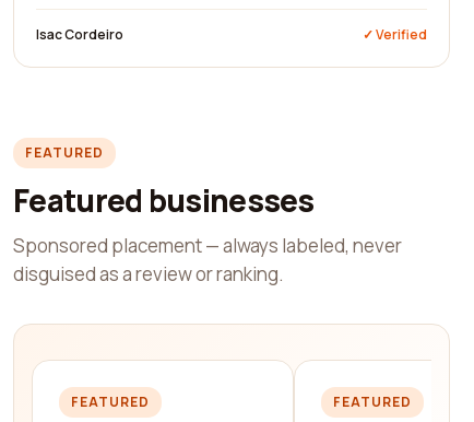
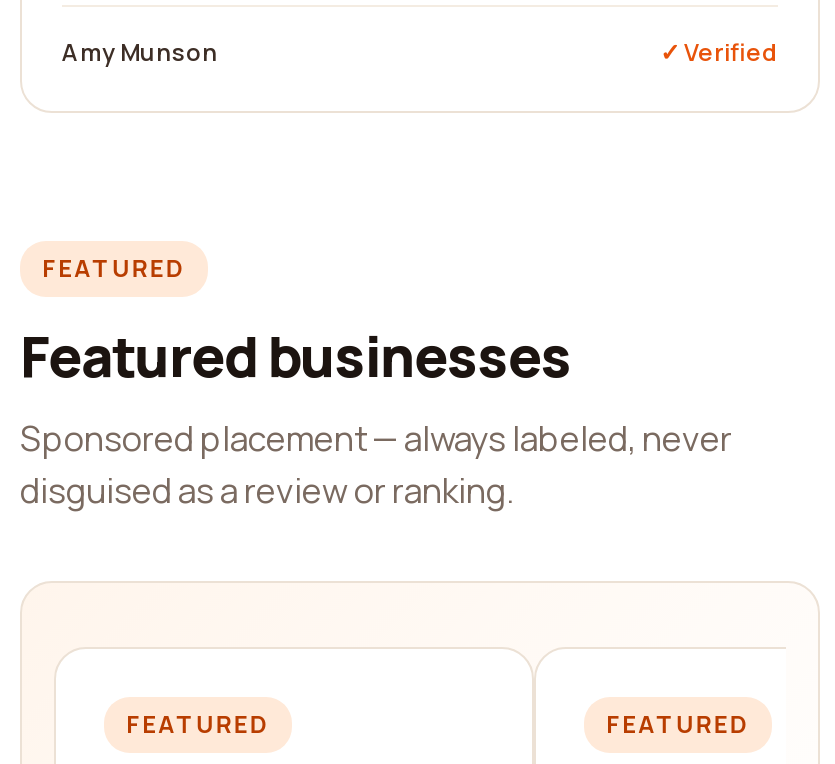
- Isac Cordeiro
+ Amy Munson
